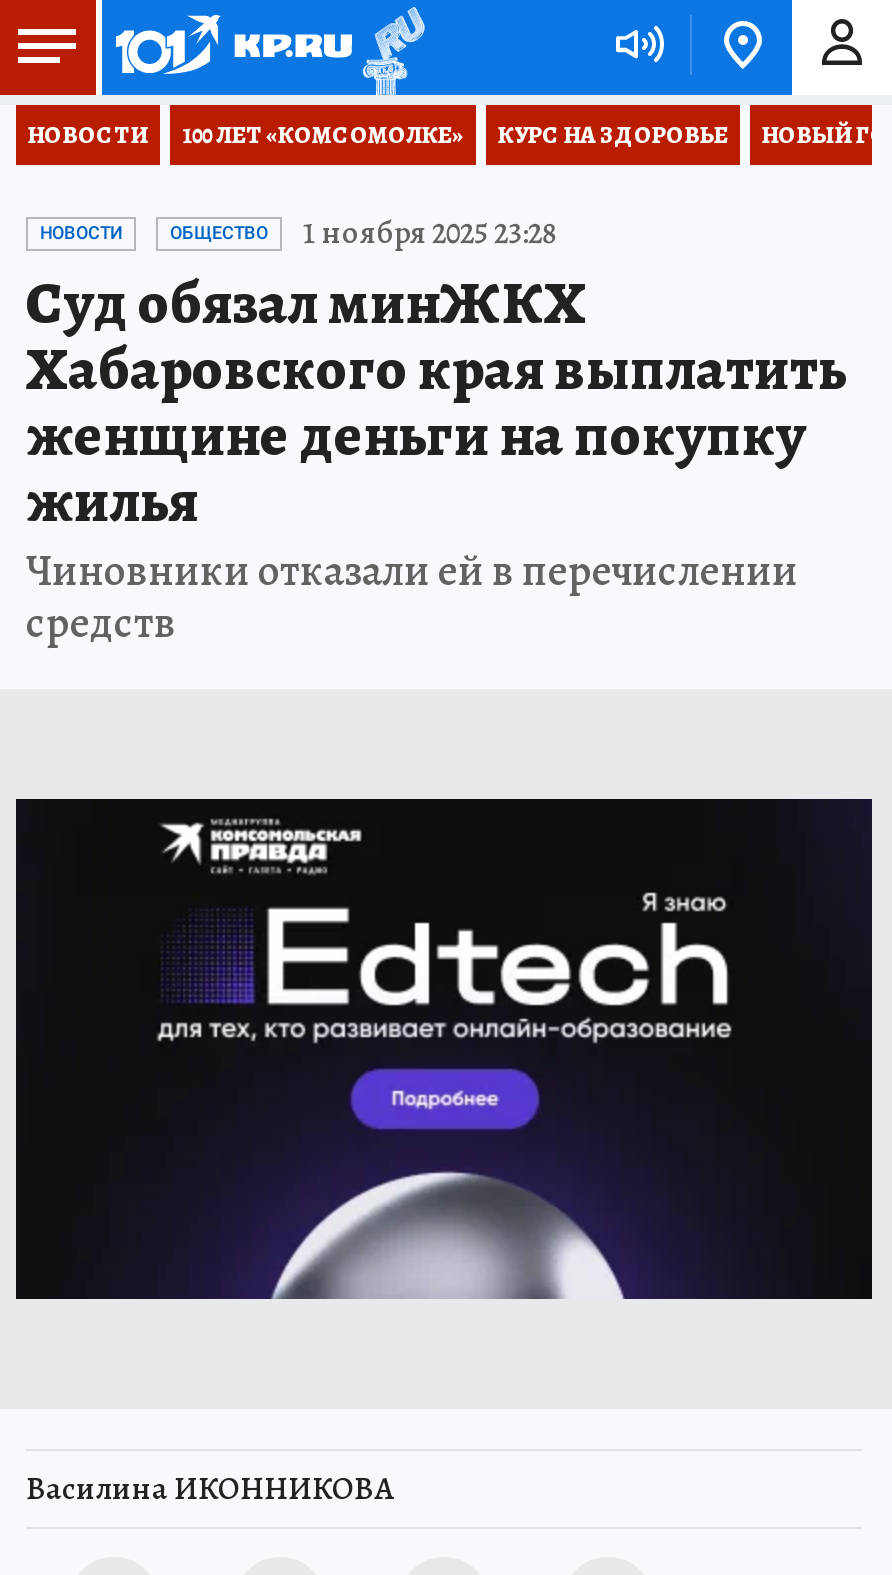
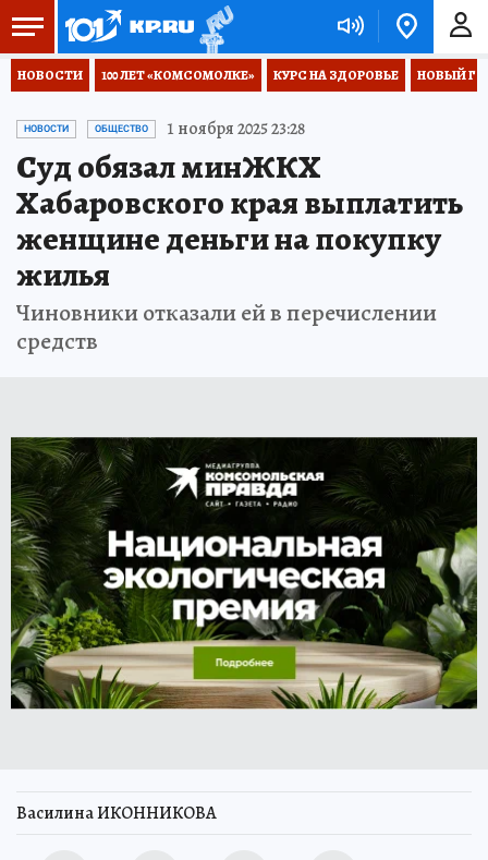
- [image]
+ [image]
